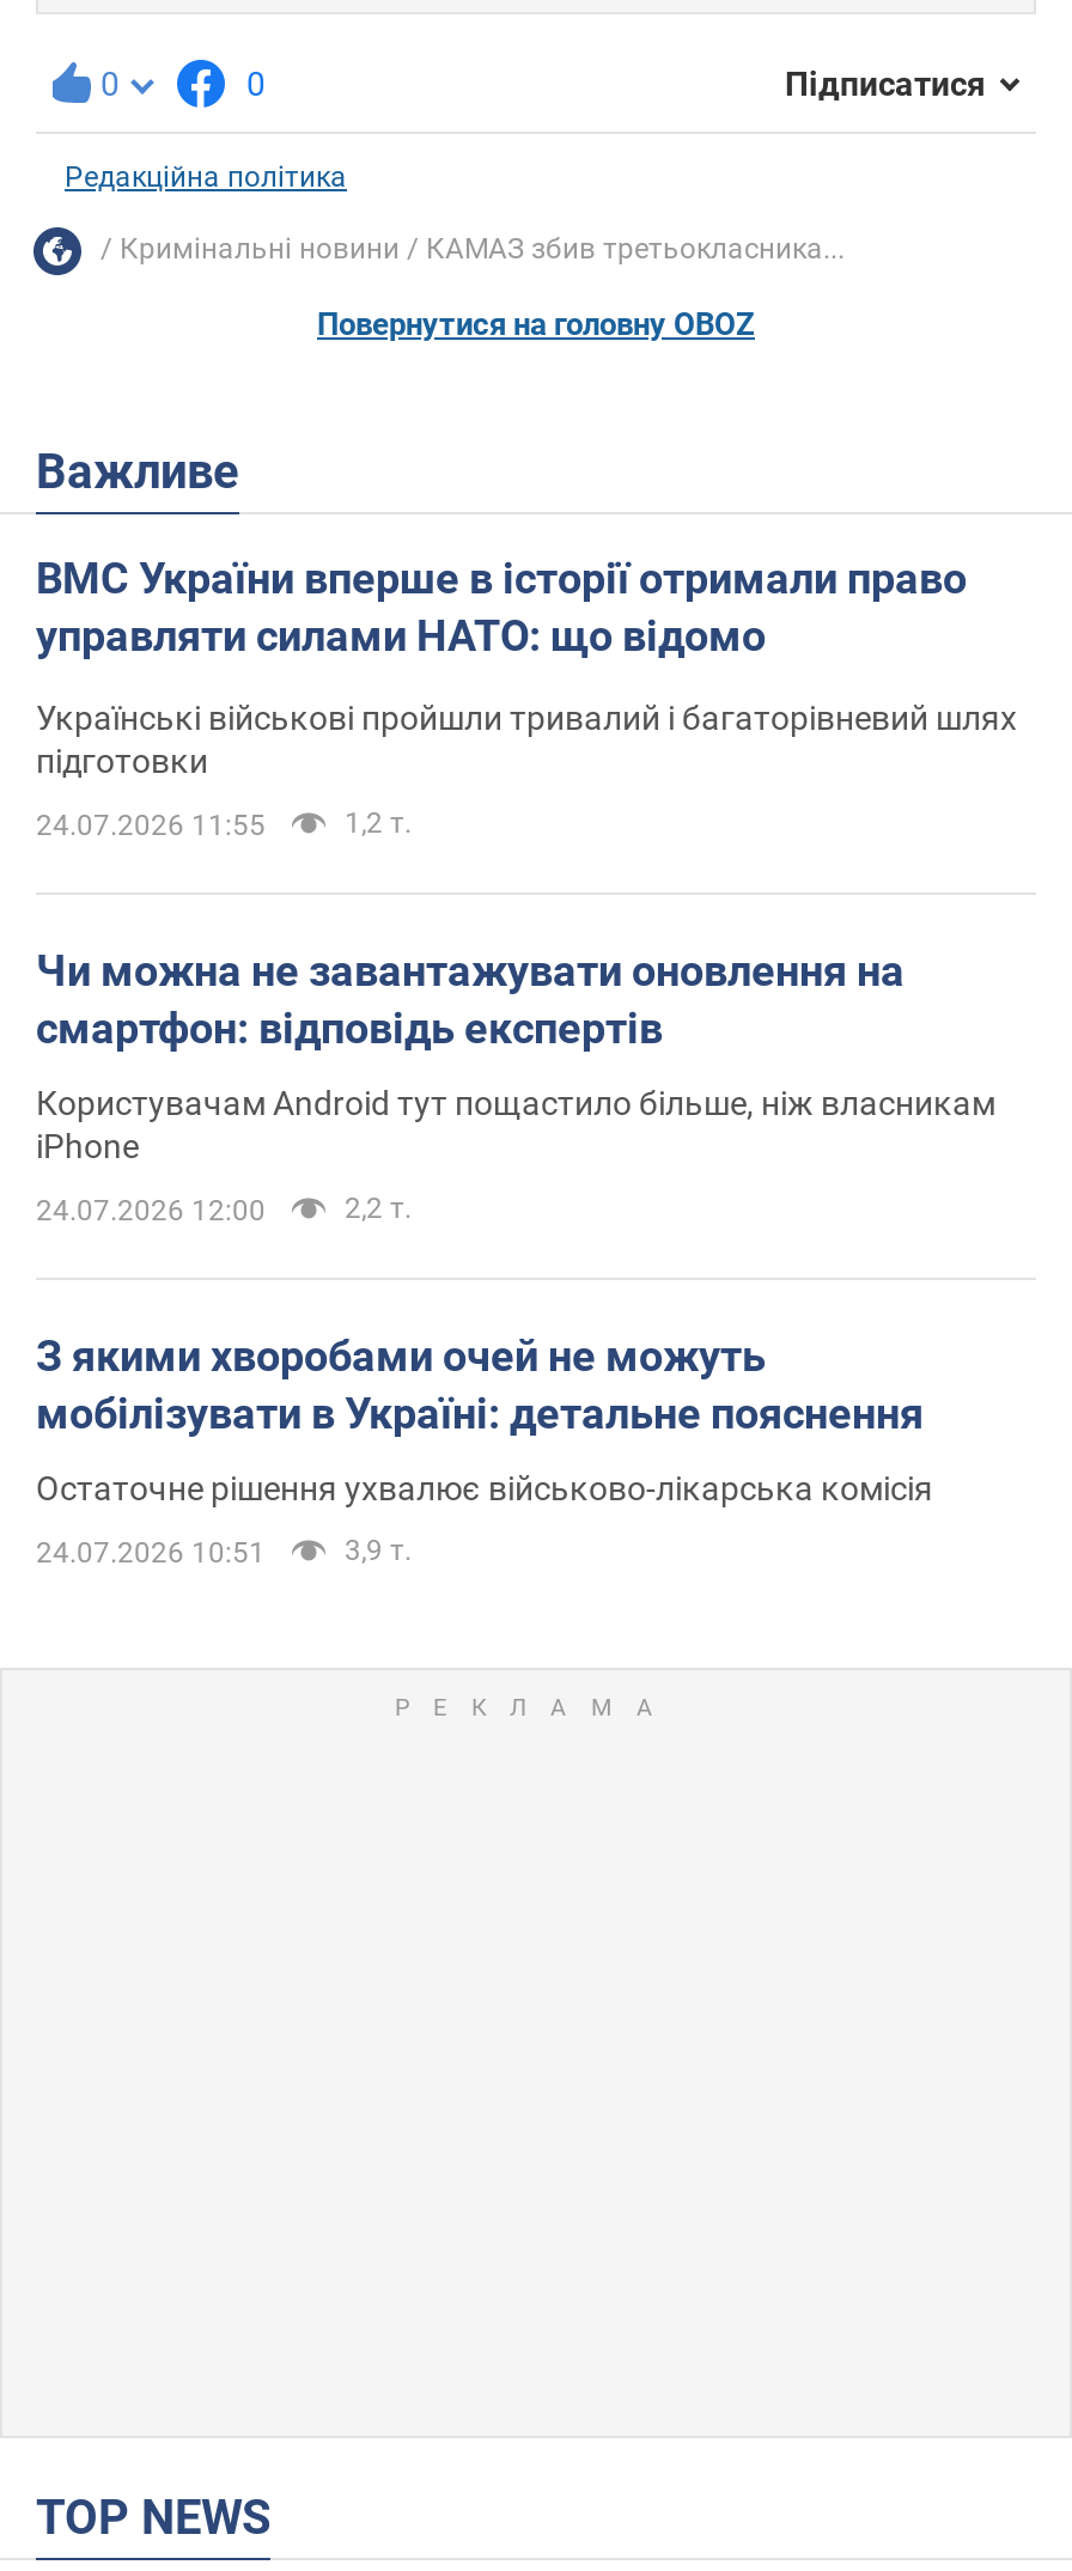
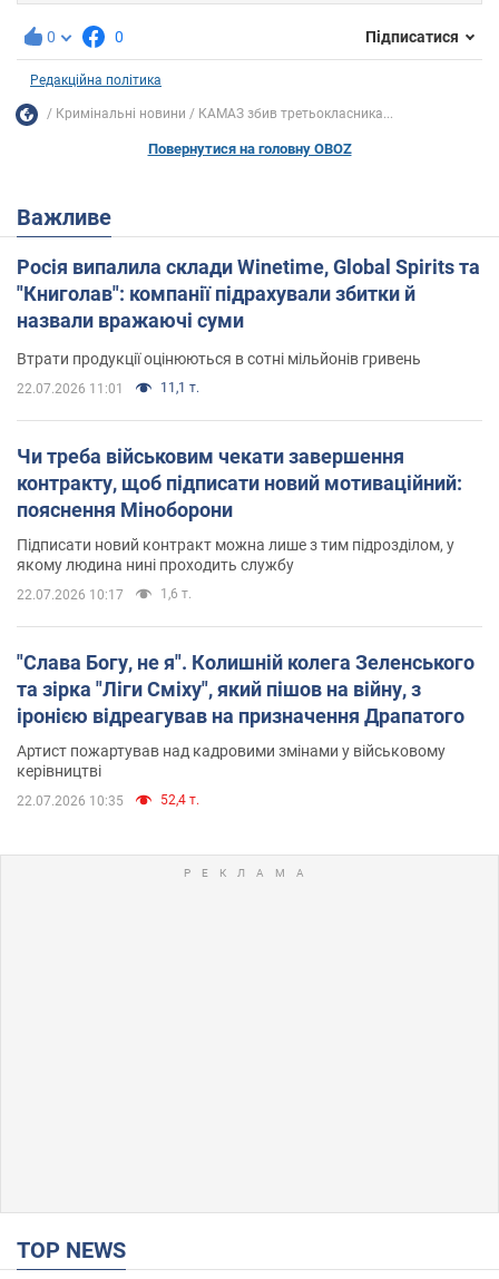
- ВМС України вперше в історії отримали право
- управляти силами НАТО: що відомо
+ Росія випалила склади Winetime, Global Spirits та
+ "Книголав": компанії підрахували збитки й
+ назвали вражаючі суми

- Українські військові пройшли тривалий і багаторівневий шлях
- підготовки
+ Втрати продукції оцінюються в сотні мільйонів гривень

- 24.07.2026 11:55
- 1,2 т.
+ 22.07.2026 11:01
+ 11,1 т.

- Чи можна не завантажувати оновлення на
- смартфон: відповідь експертів
+ Чи треба військовим чекати завершення
+ контракту, щоб підписати новий мотиваційний:
+ пояснення Міноборони

- Користувачам Android тут пощастило більше, ніж власникам
- iPhone
+ Підписати новий контракт можна лише з тим підрозділом, у
+ якому людина нині проходить службу

- 24.07.2026 12:00
- 2,2 т.
+ 22.07.2026 10:17
+ 1,6 т.

- З якими хворобами очей не можуть
- мобілізувати в Україні: детальне пояснення
+ "Слава Богу, не я". Колишній колега Зеленського
+ та зірка "Ліги Сміху", який пішов на війну, з
+ іронією відреагував на призначення Драпатого

- Остаточне рішення ухвалює військово-лікарська комісія
+ Артист пожартував над кадровими змінами у військовому
+ керівництві

- 24.07.2026 10:51
- 3,9 т.
+ 22.07.2026 10:35
+ 52,4 т.
